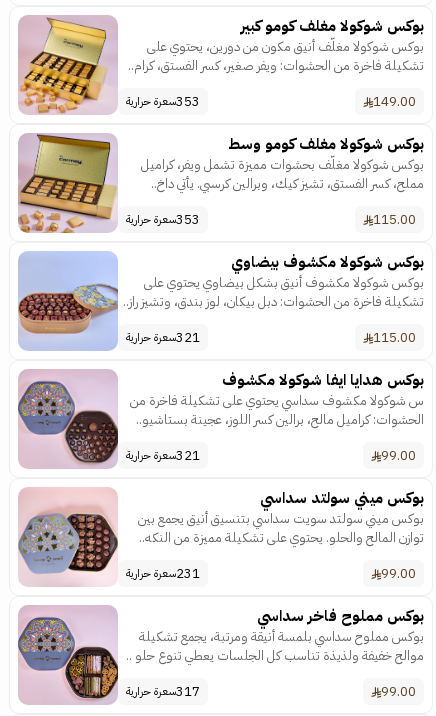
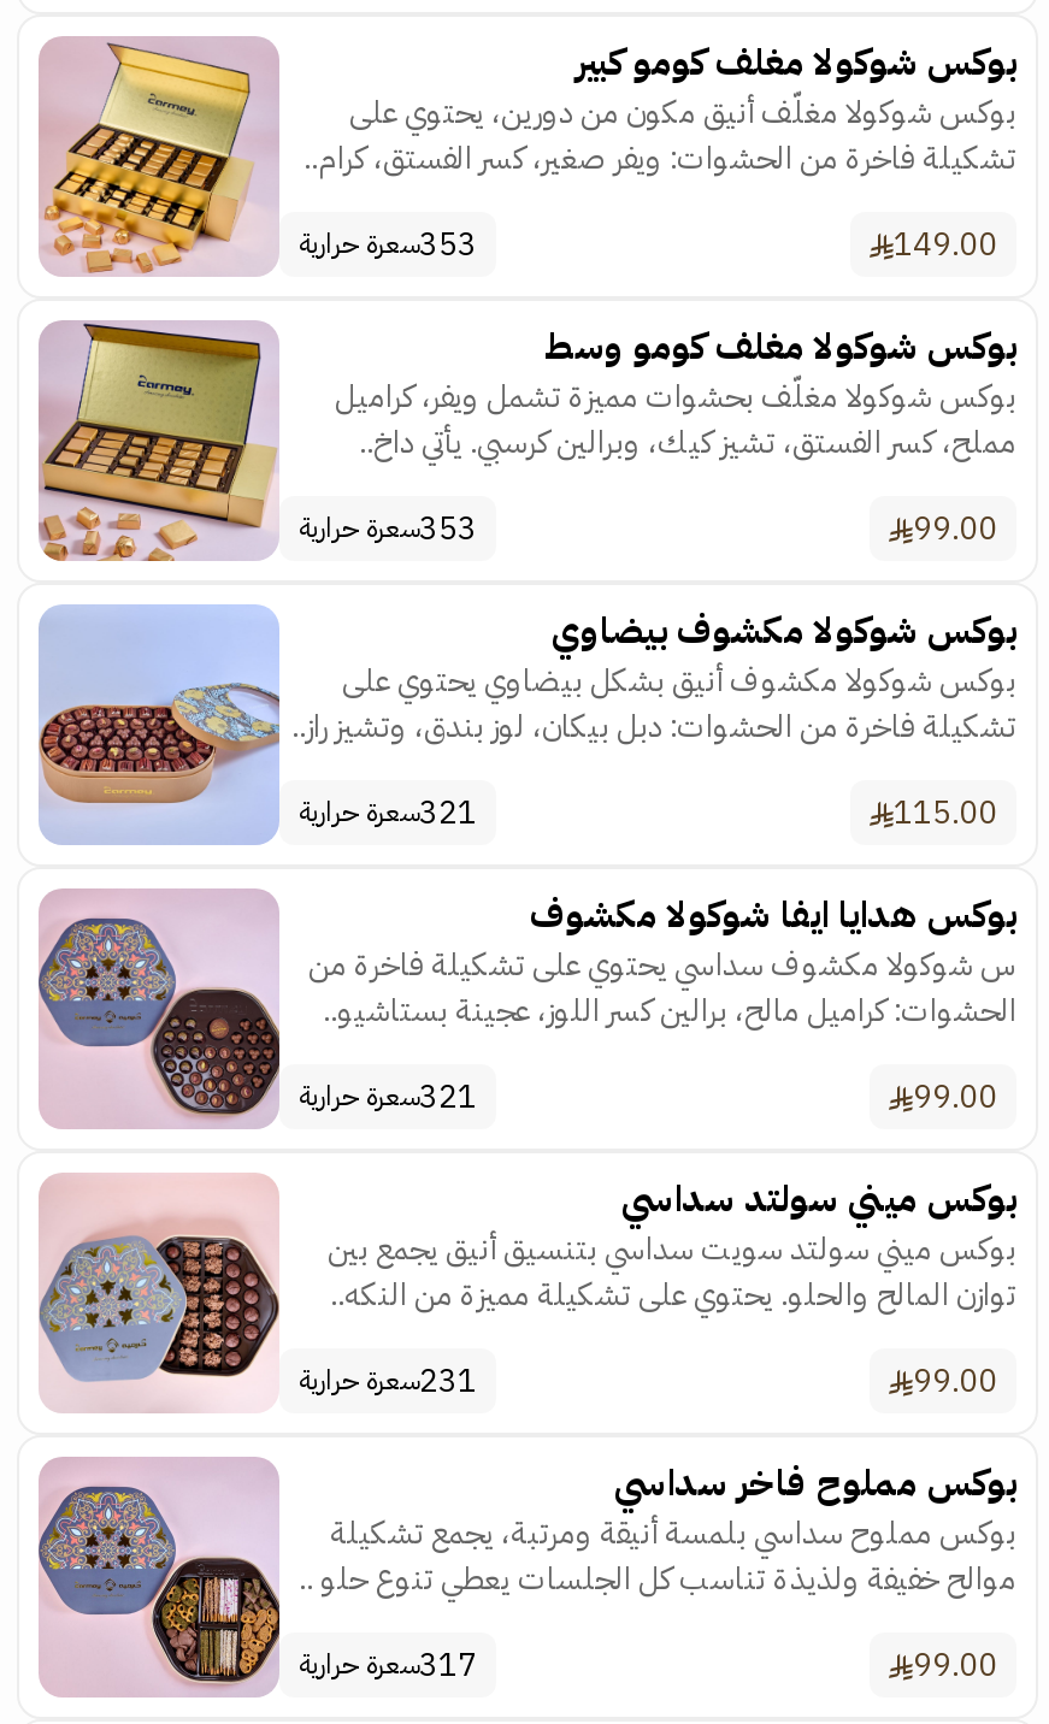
- 115.00
+ 99.00
